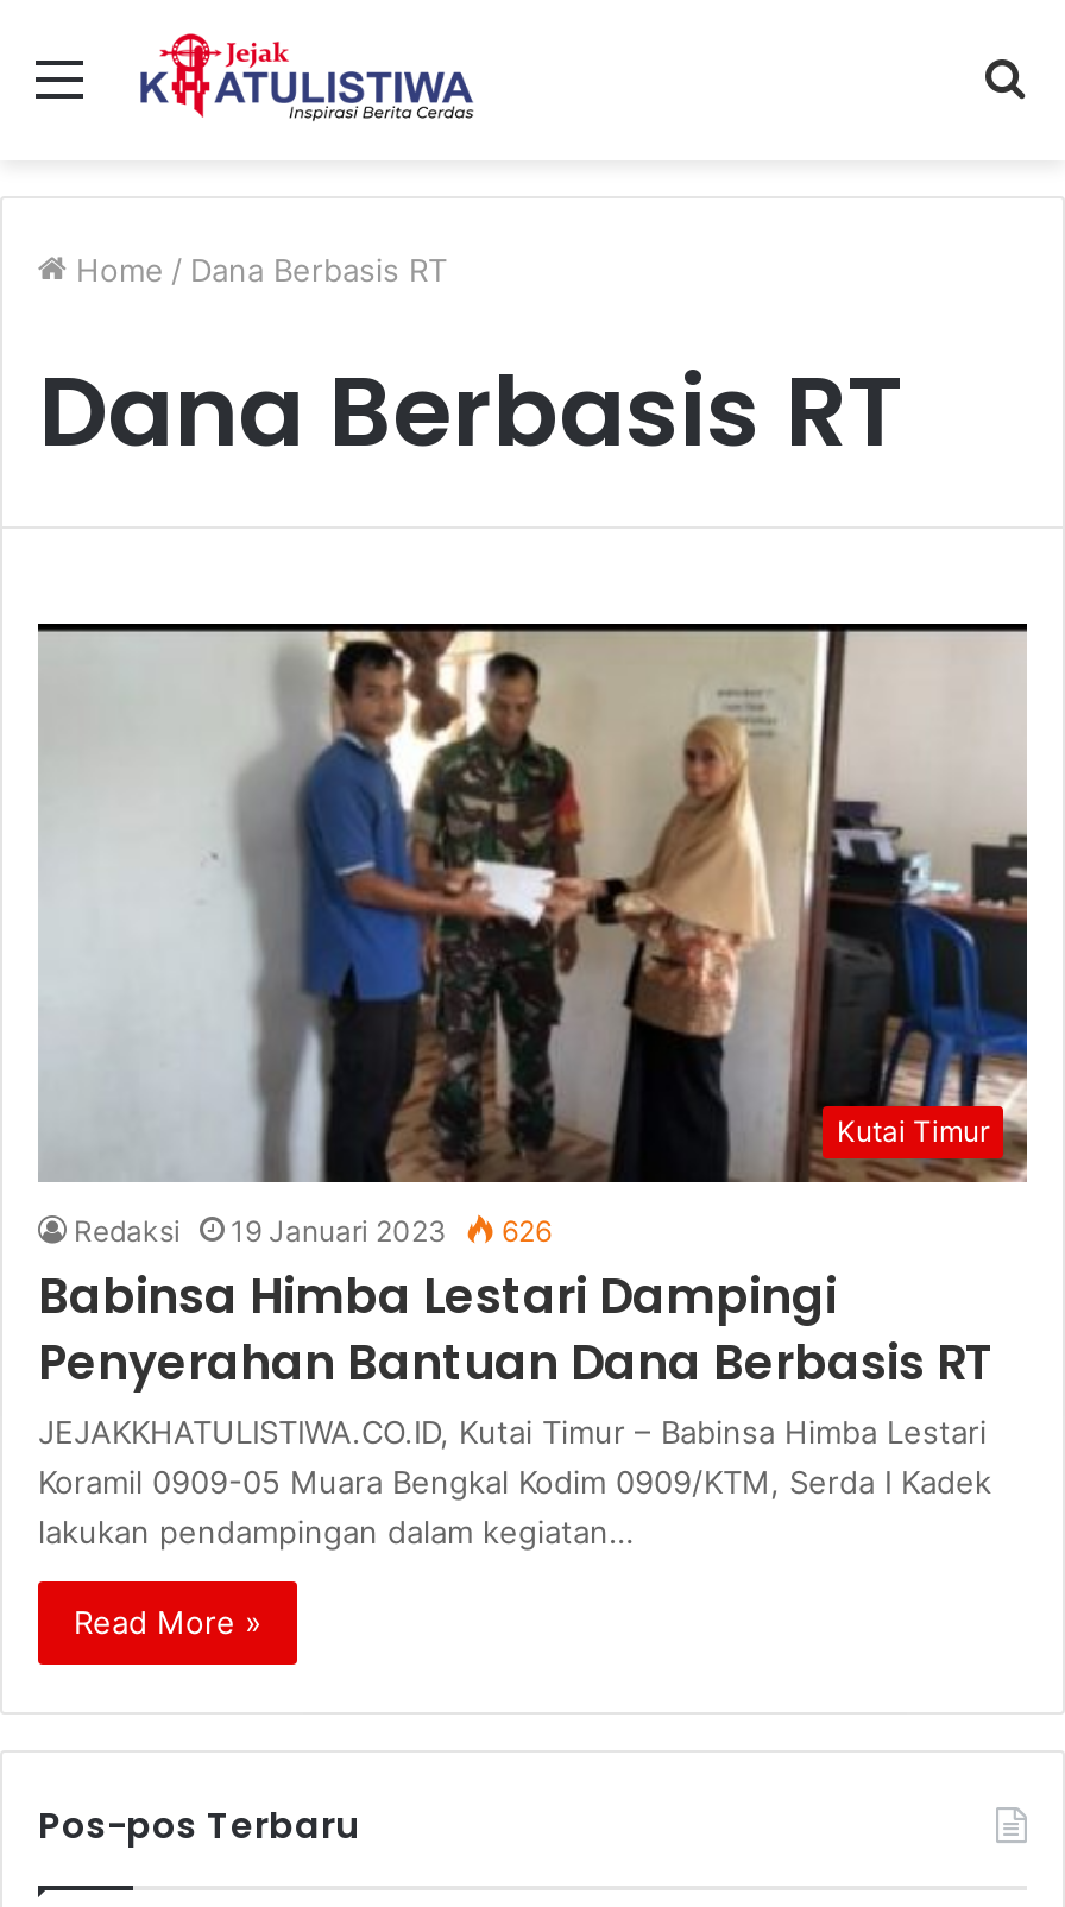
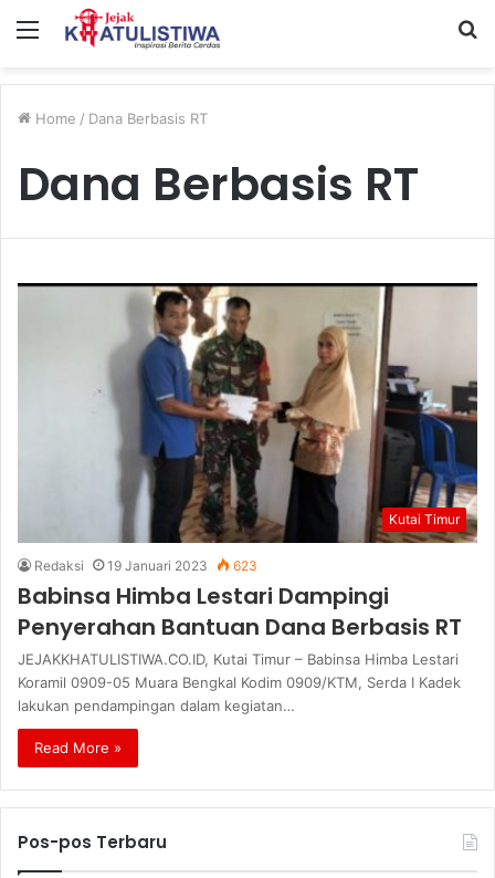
- Redaksi 19 Januari 2023 626
+ Redaksi 19 Januari 2023 623
